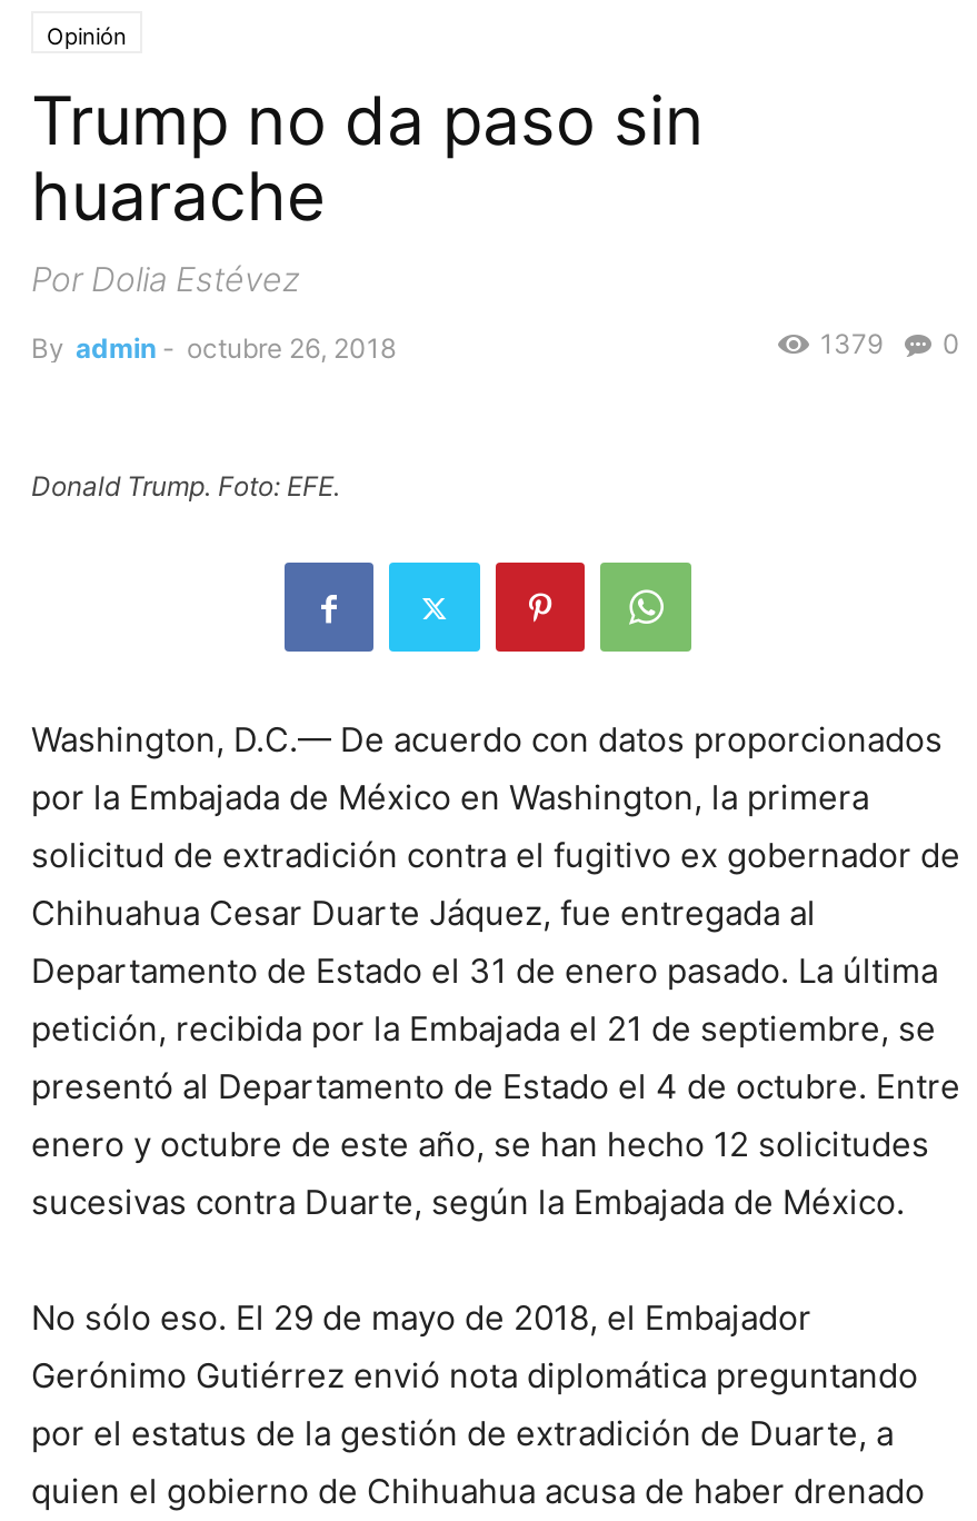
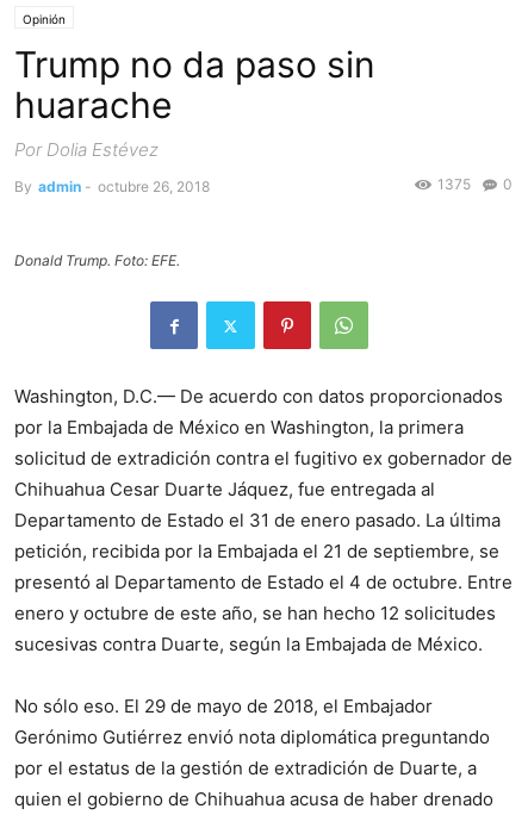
- 1379 0
+ 1375 0
